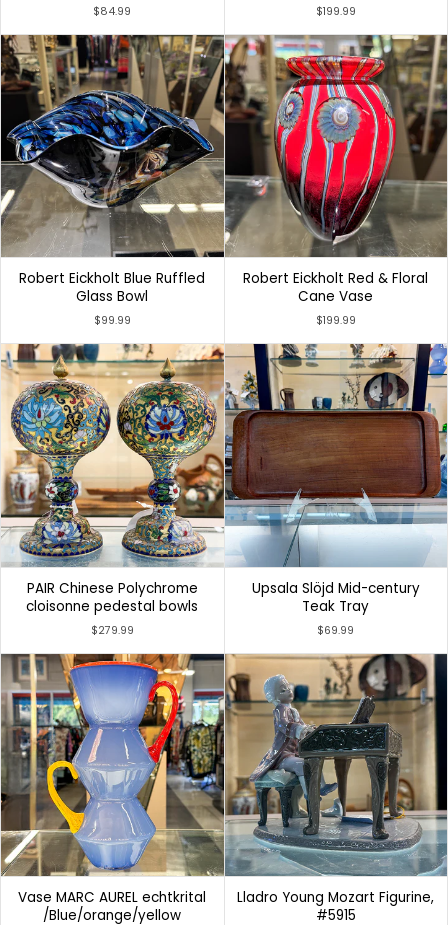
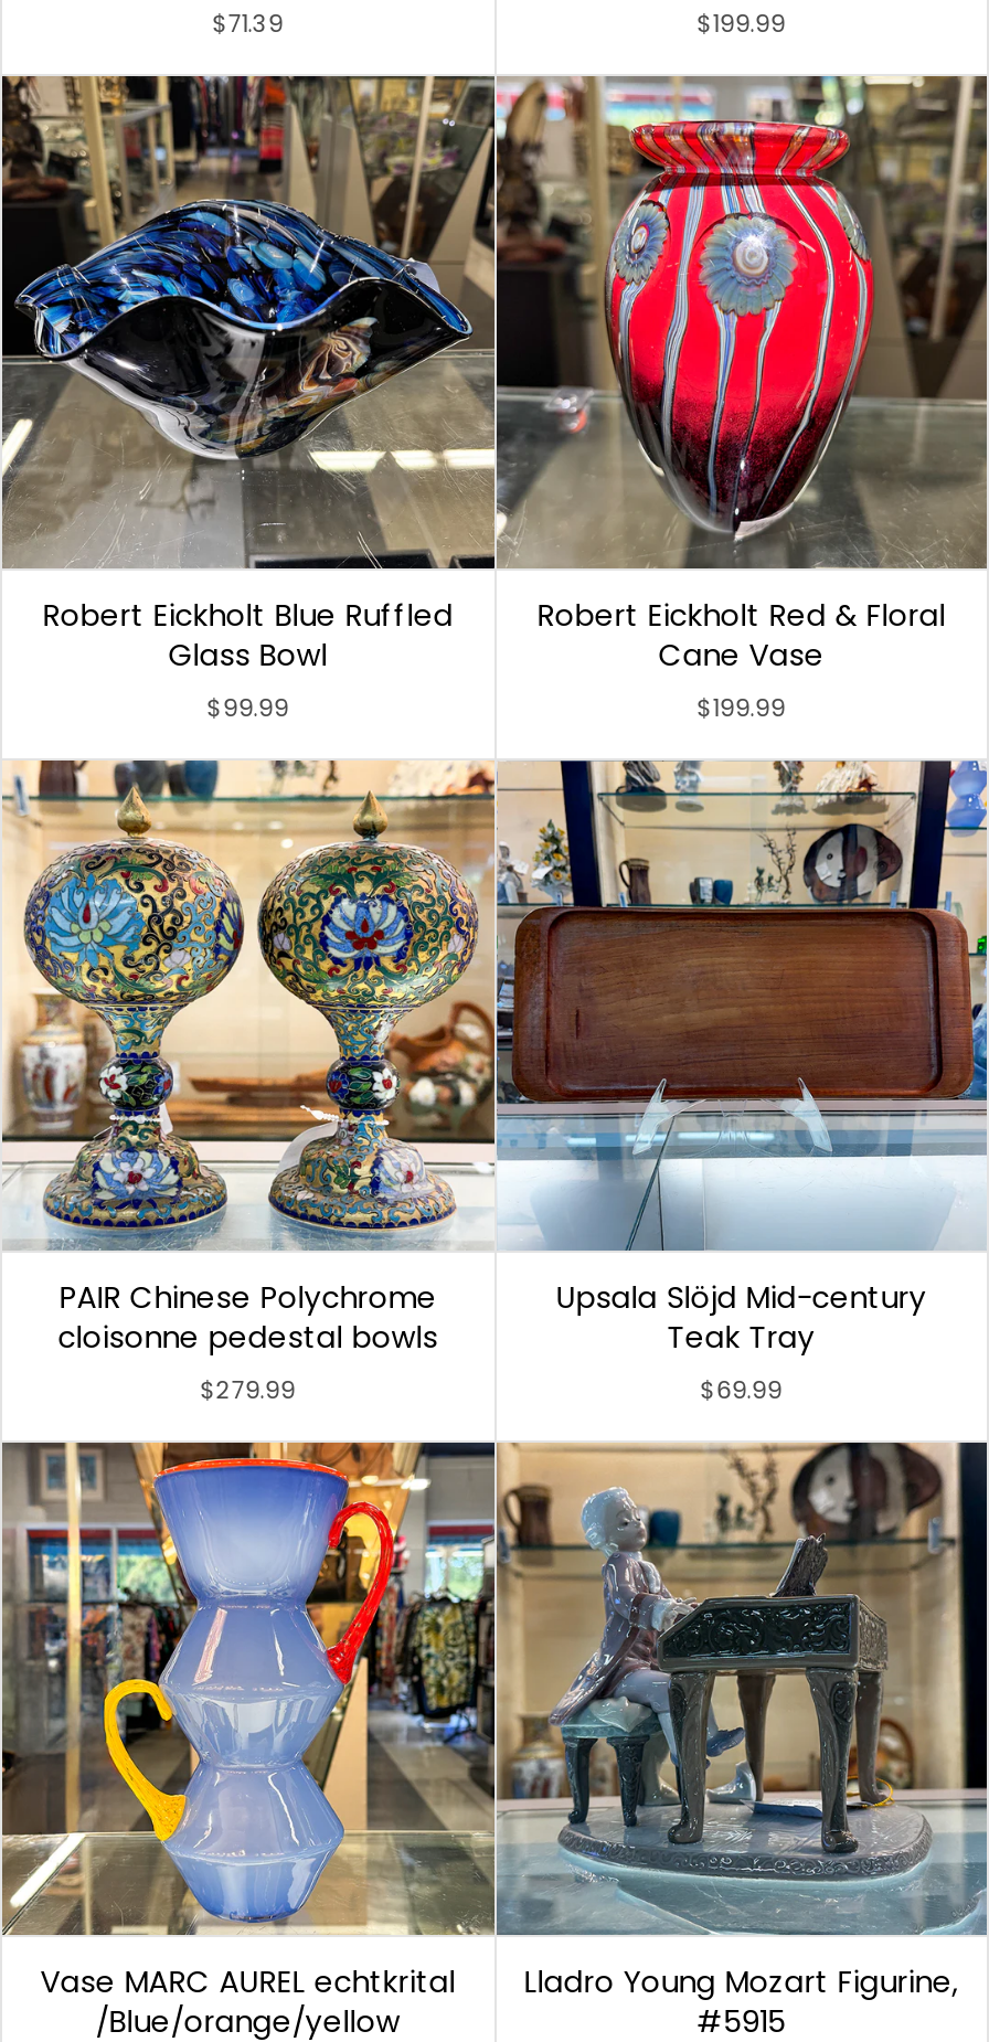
- $84.99
+ $71.39
